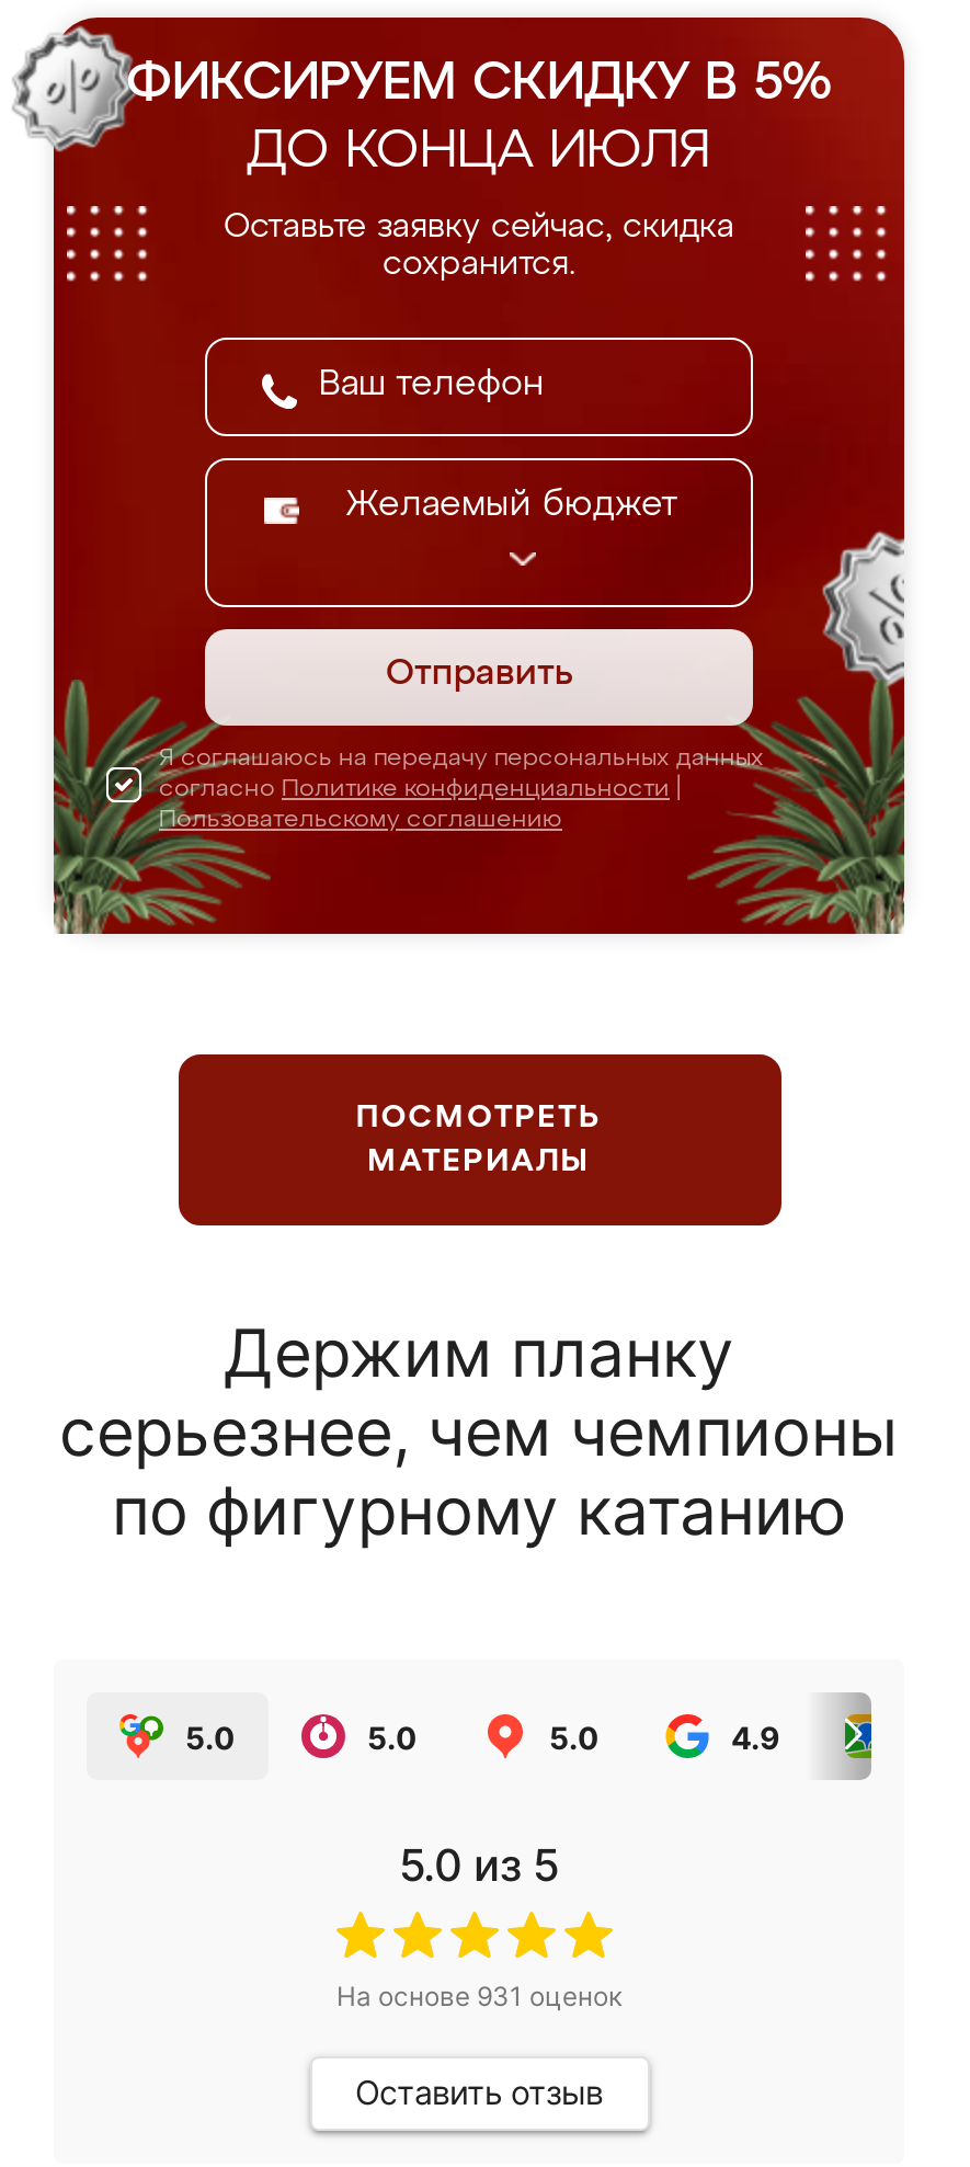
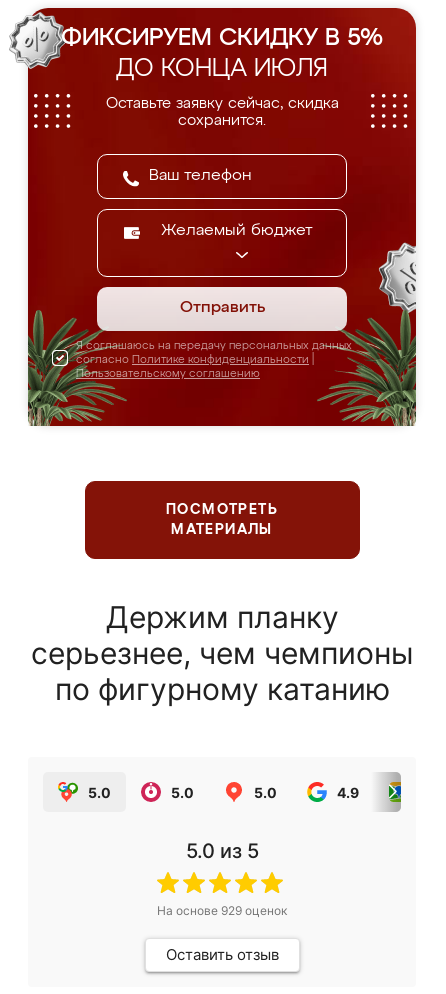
- На основе 931 оценок
+ На основе 929 оценок
